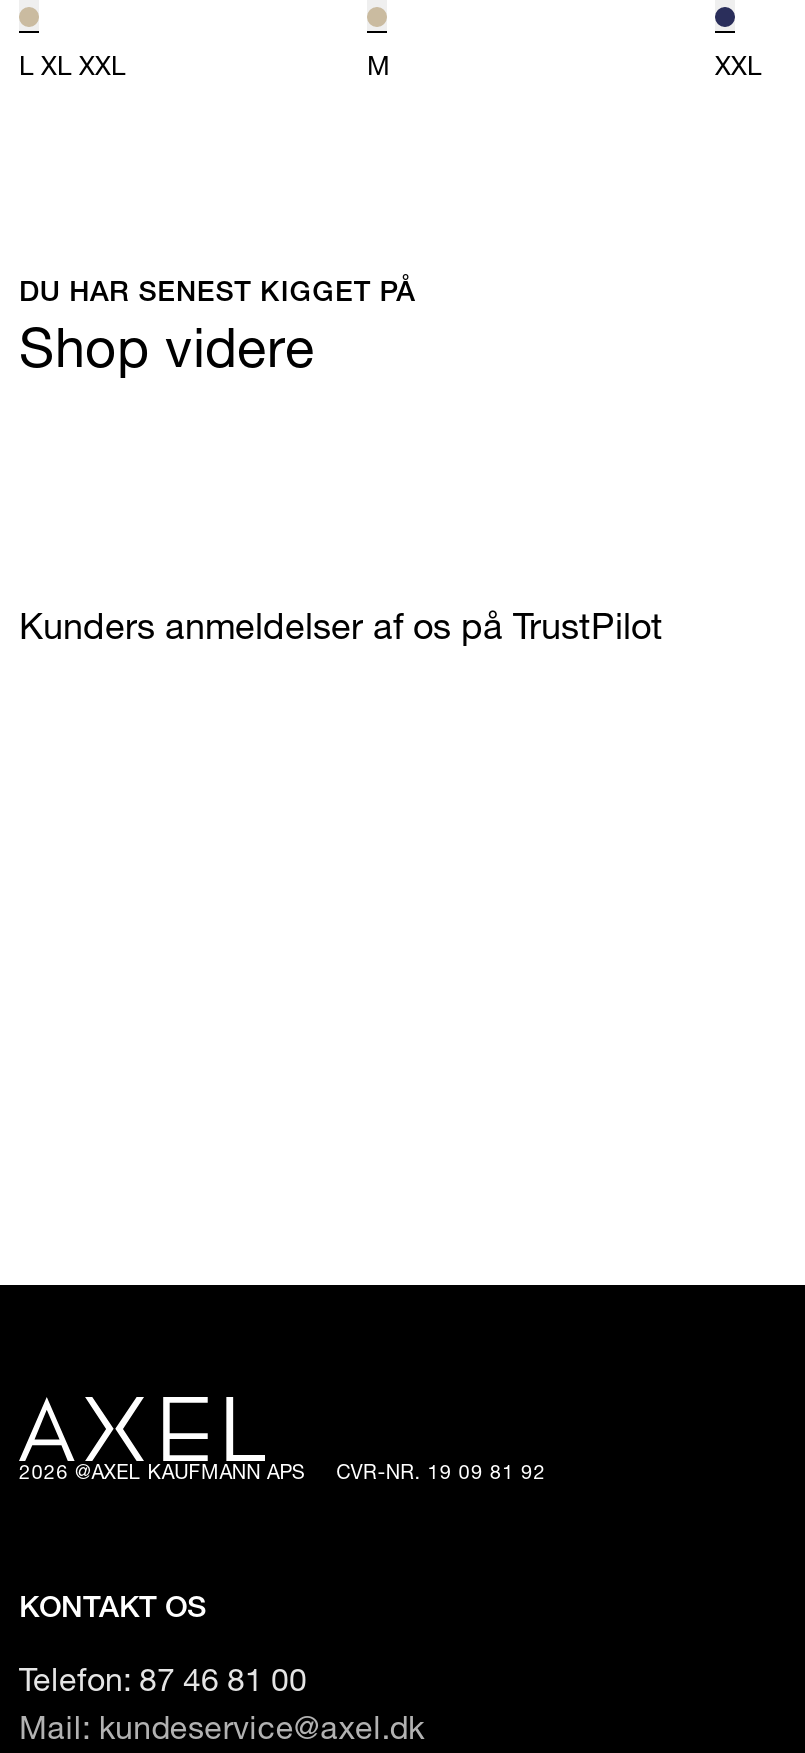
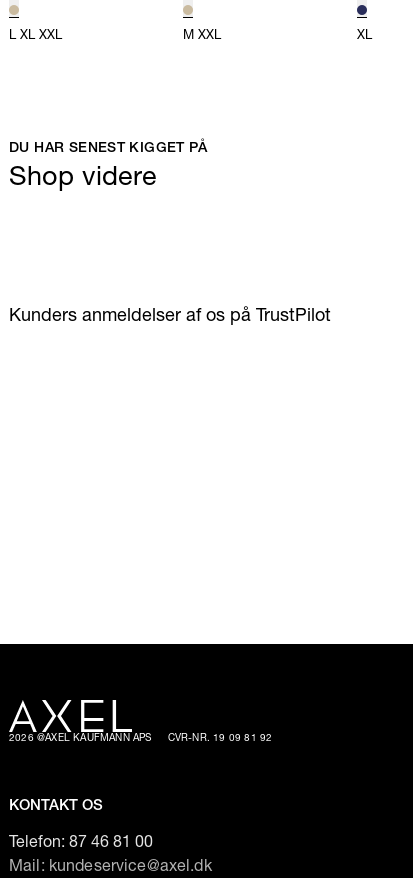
- M
+ M XXL

- XXL
+ XL
